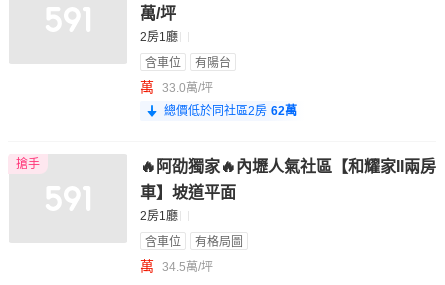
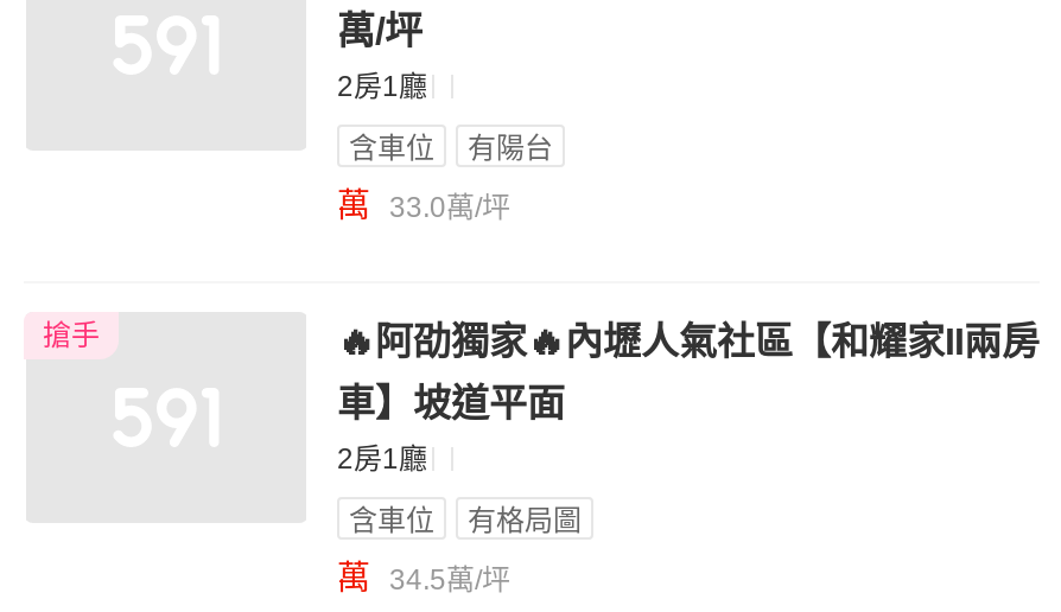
- 總價低於同社區2房 62萬
